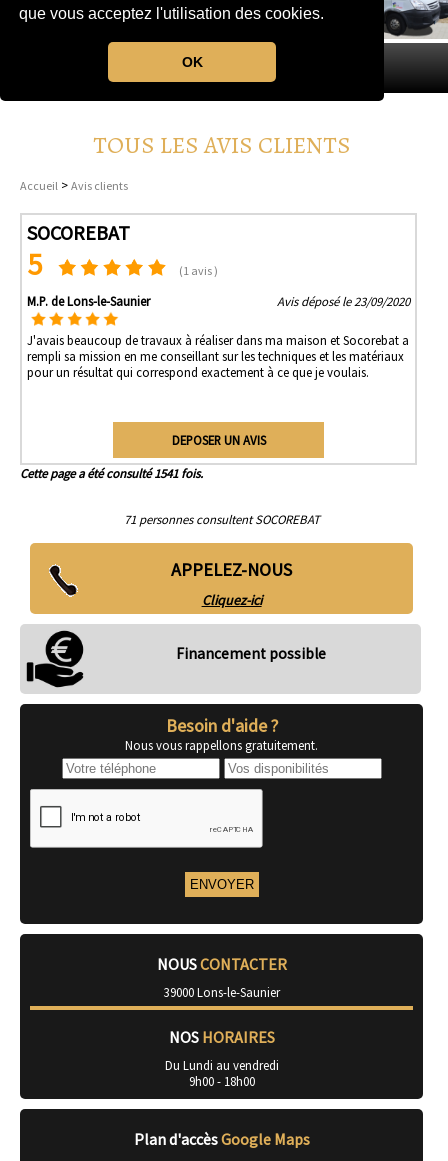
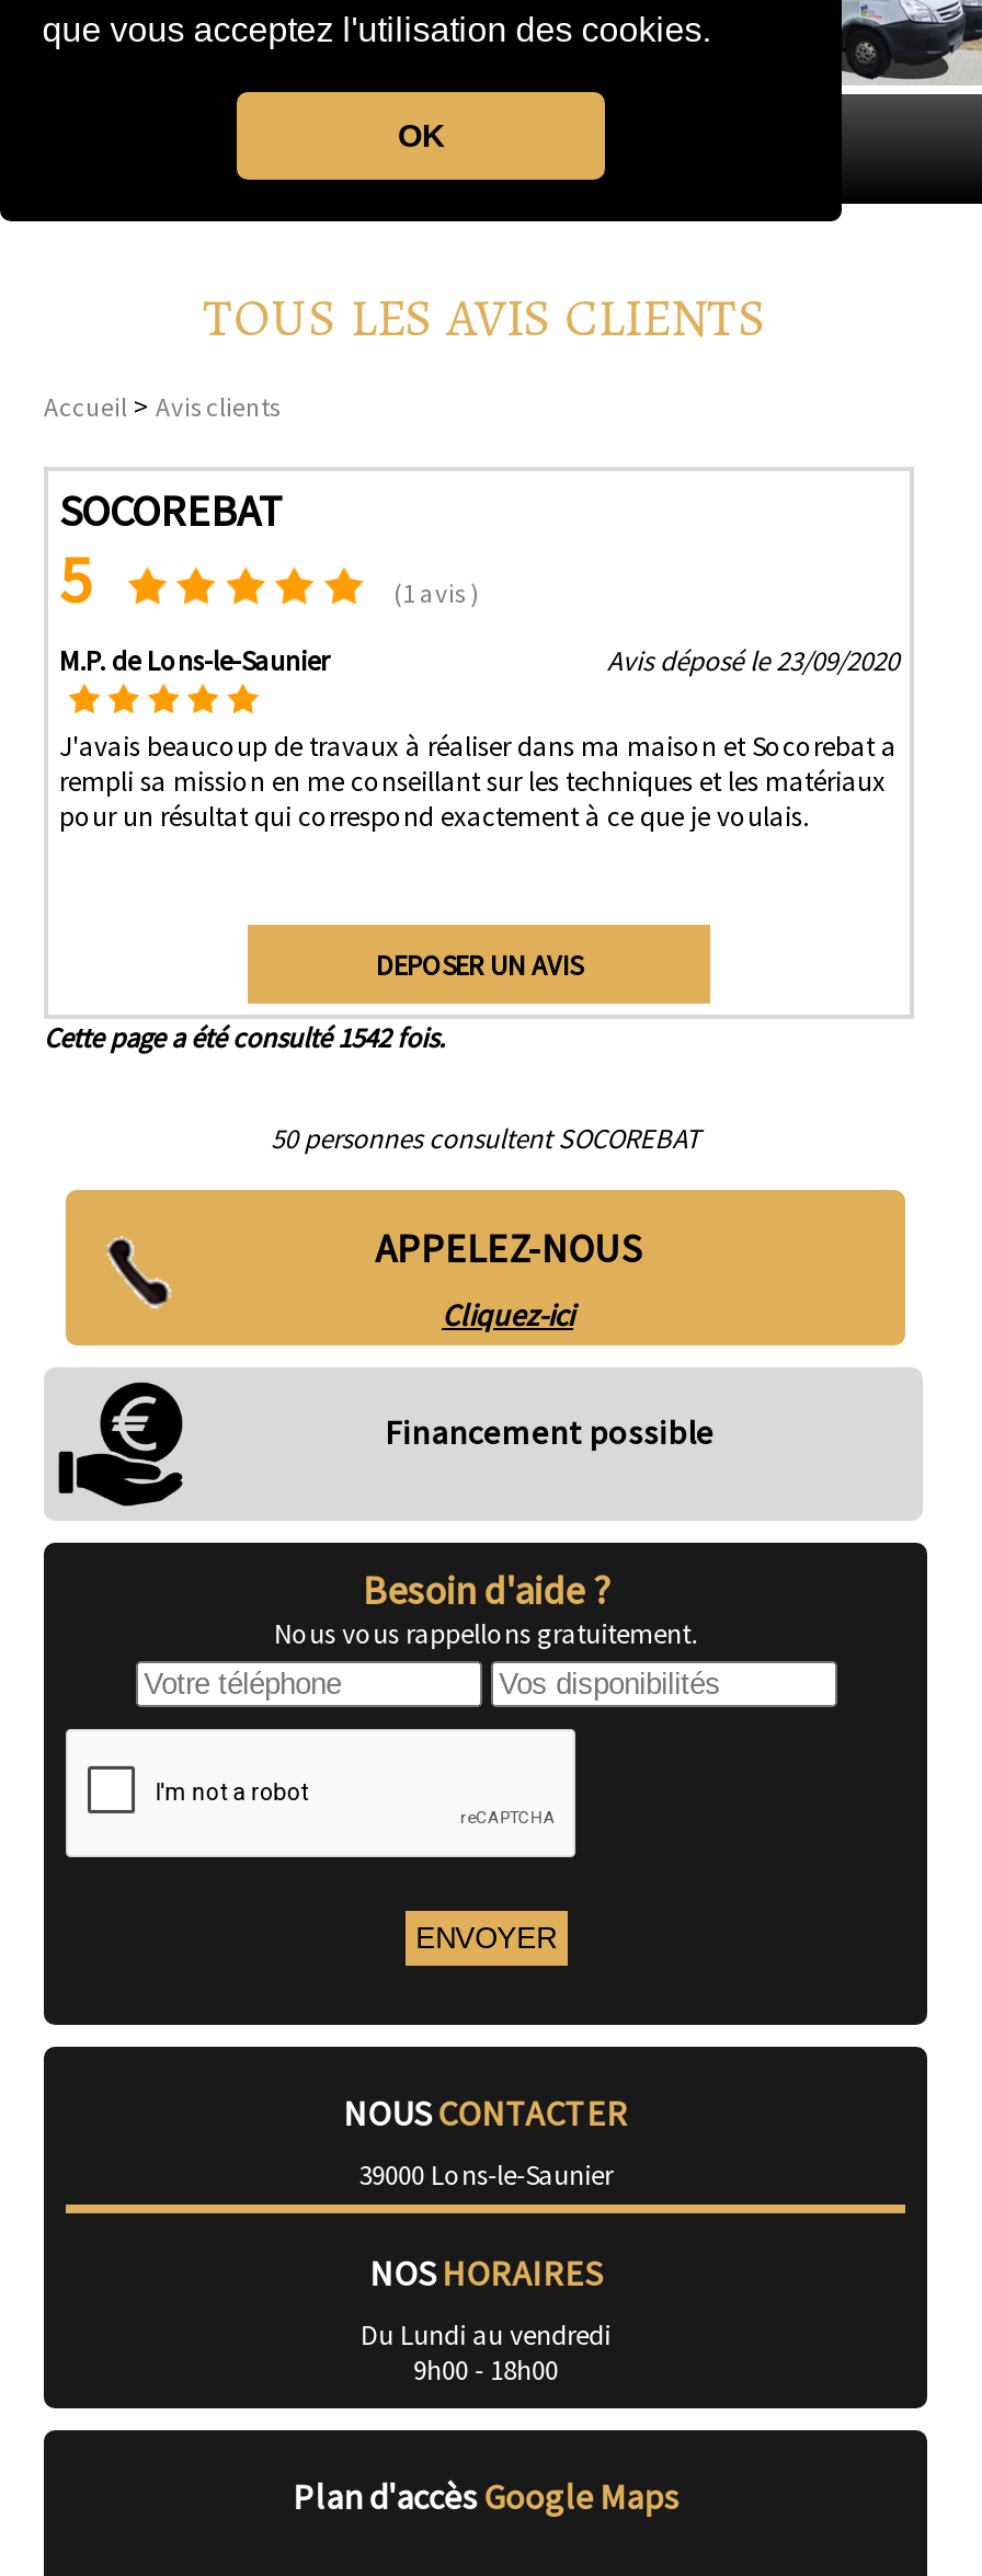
- Cette page a été consulté 1541 fois.
+ Cette page a été consulté 1542 fois.

- 71 personnes consultent SOCOREBAT
+ 50 personnes consultent SOCOREBAT
